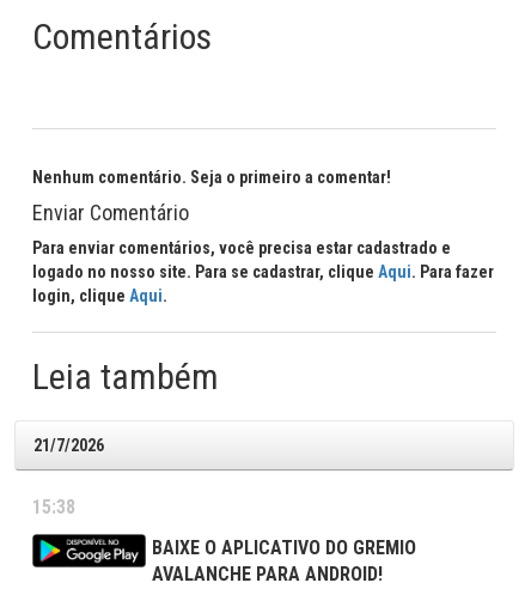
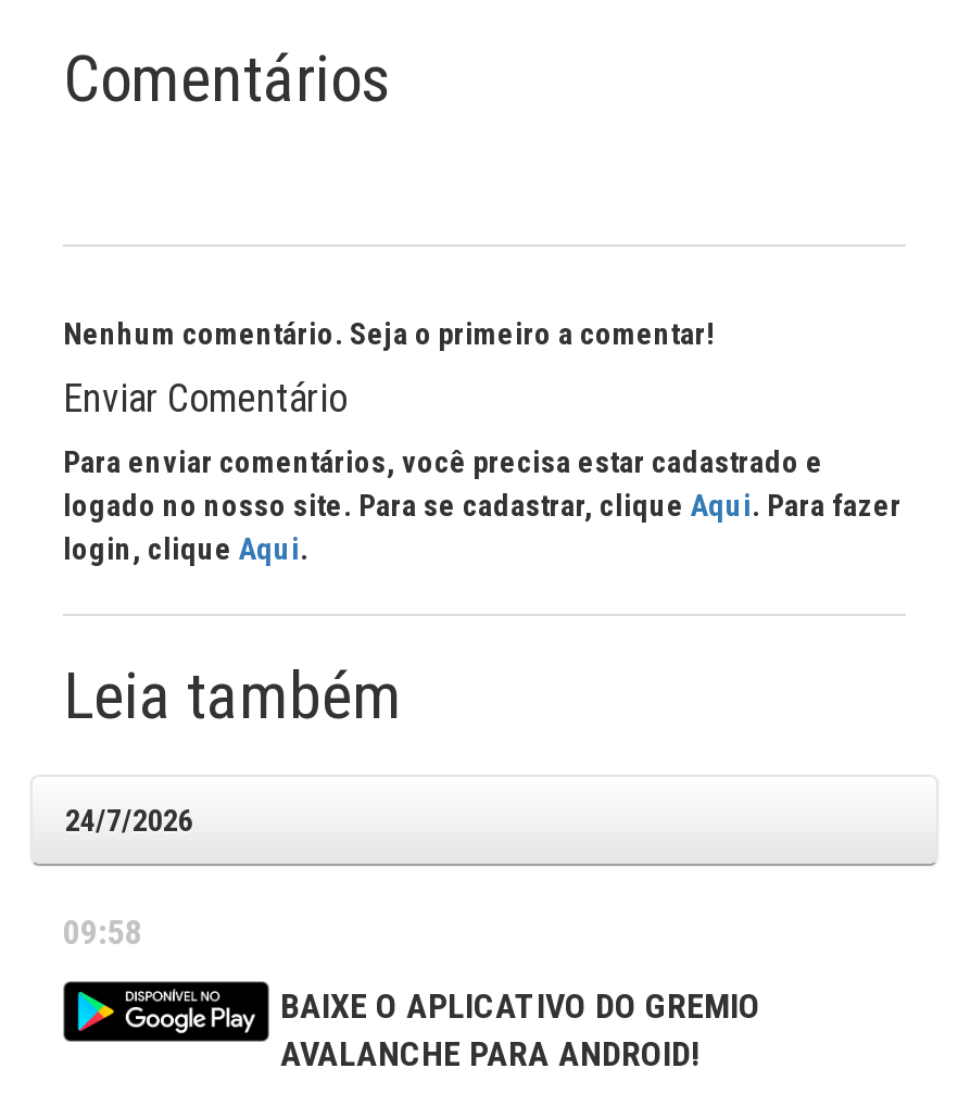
- 21/7/2026
+ 24/7/2026

- 15:38
+ 09:58
